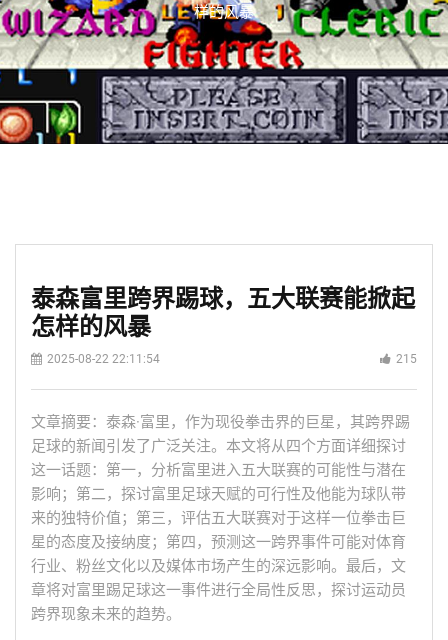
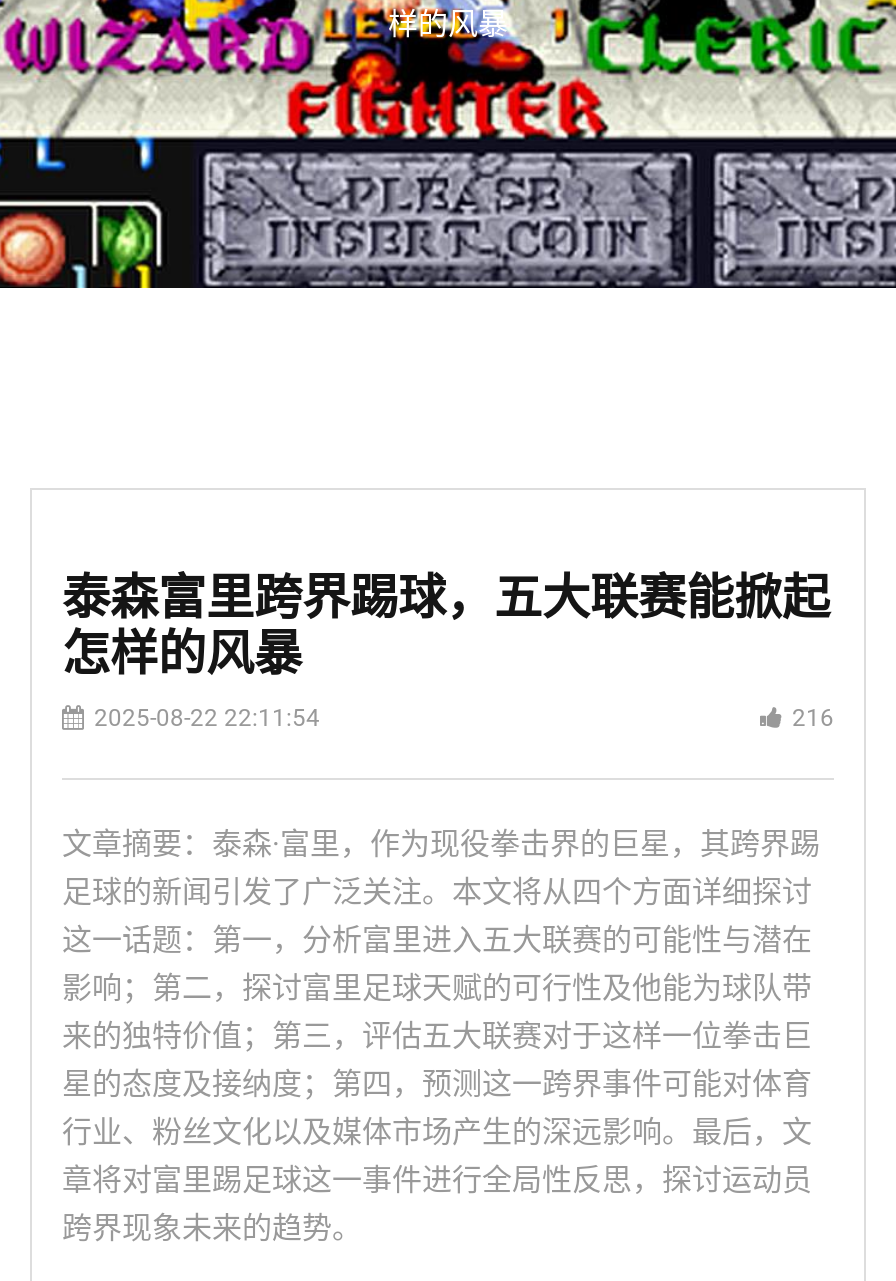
- 215
+ 216
